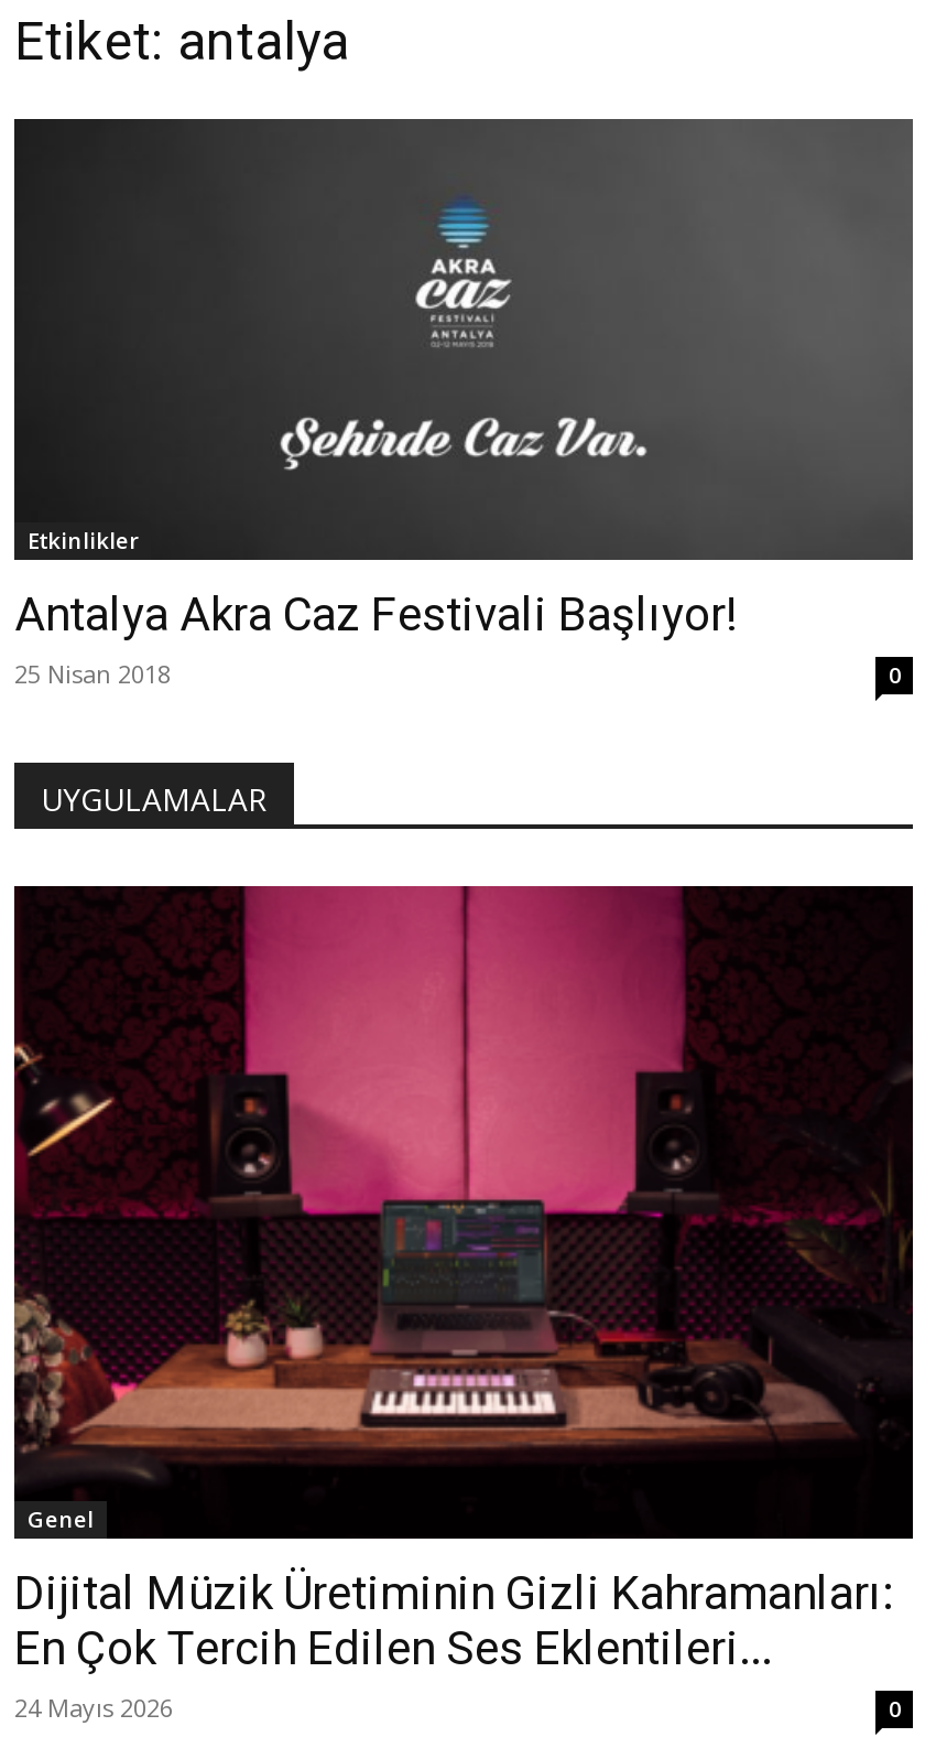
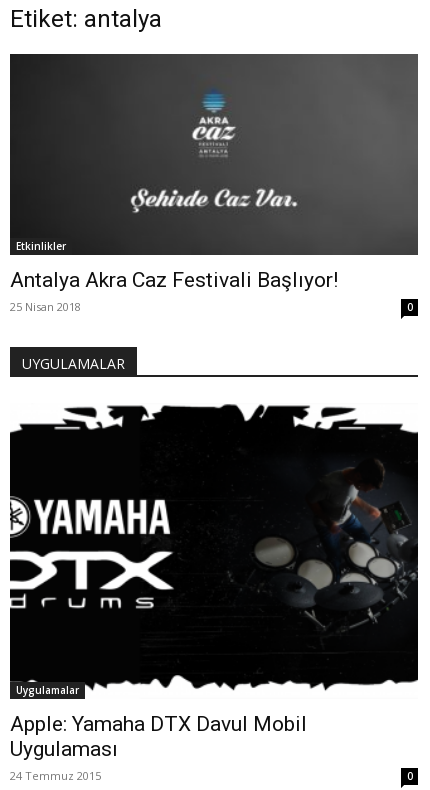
- [image]
- Genel
+ [image]
+ Uygulamalar

- Dijital Müzik Üretiminin Gizli Kahramanları:
- En Çok Tercih Edilen Ses Eklentileri...
- 24 Mayıs 2026
+ Apple: Yamaha DTX Davul Mobil
+ Uygulaması
+ 24 Temmuz 2015
